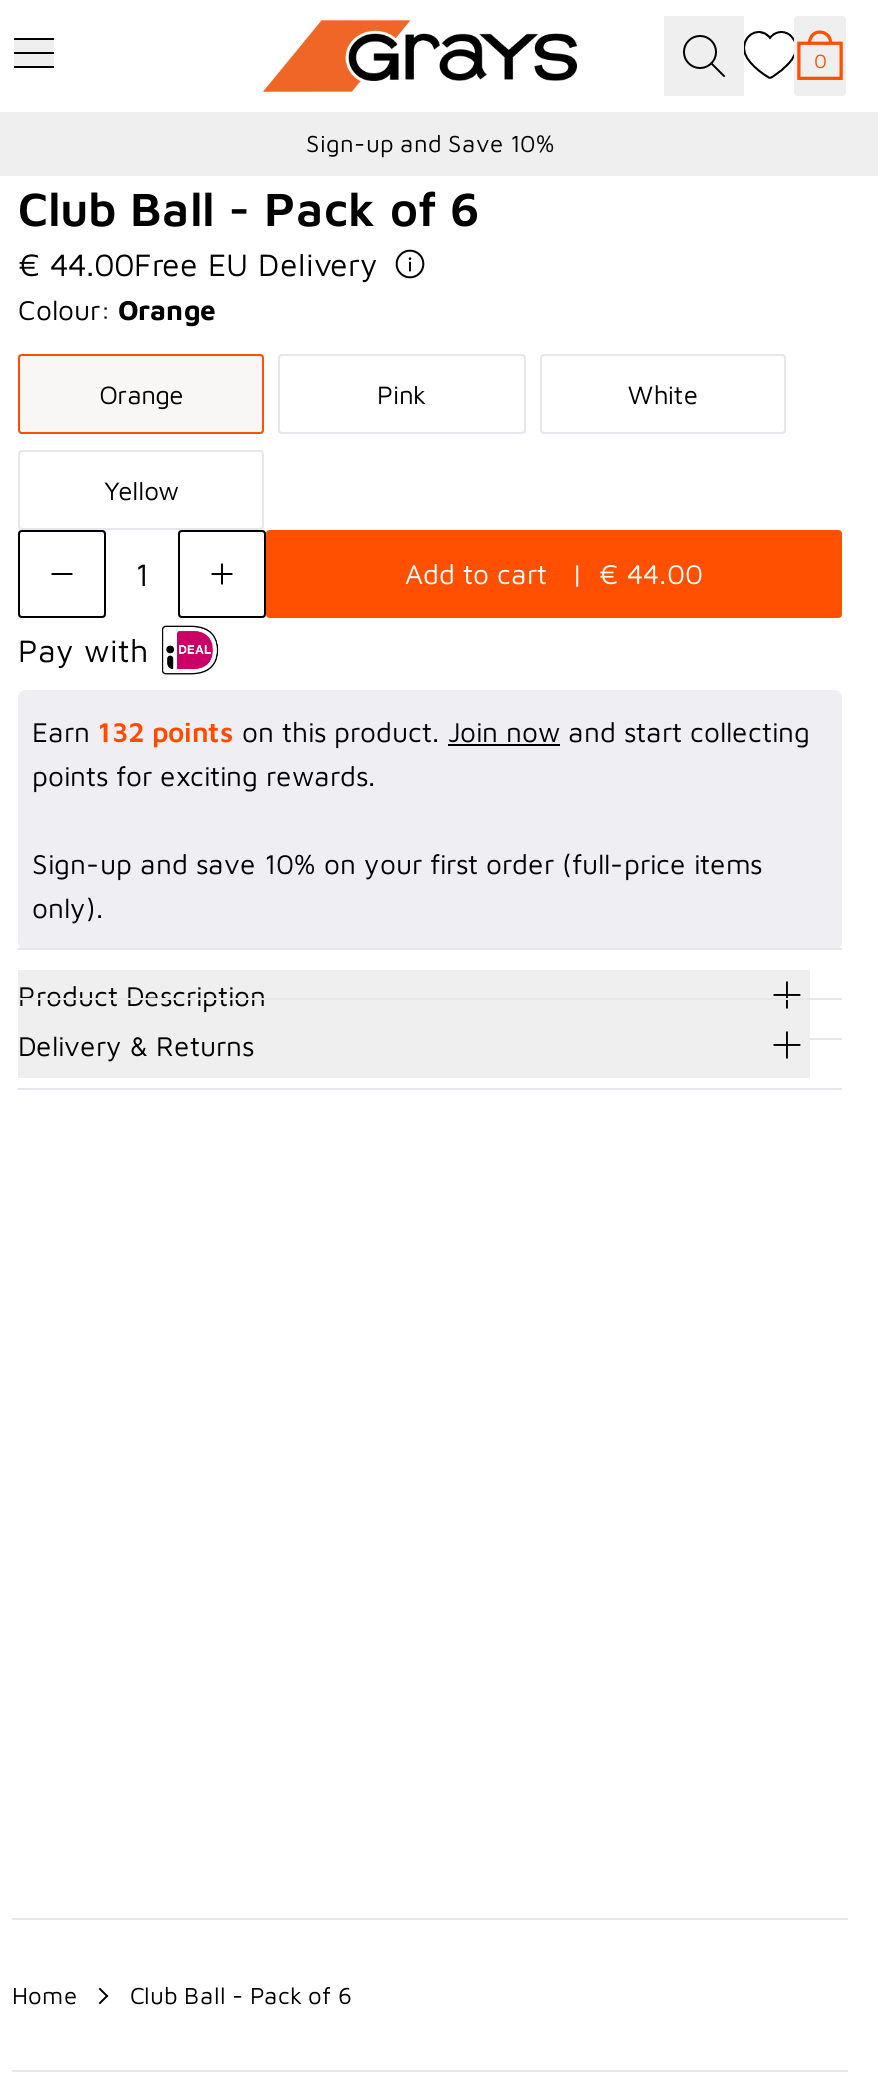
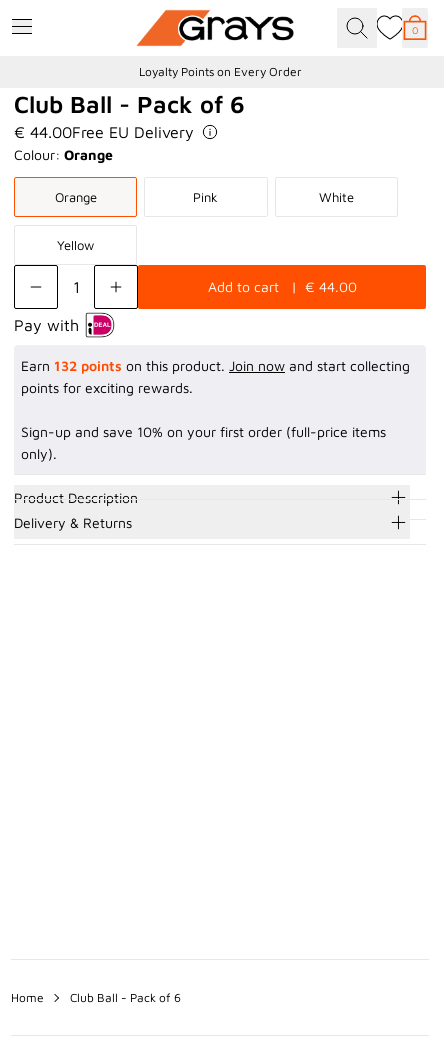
- Sign-up and Save 10%
+ Loyalty Points on Every Order
